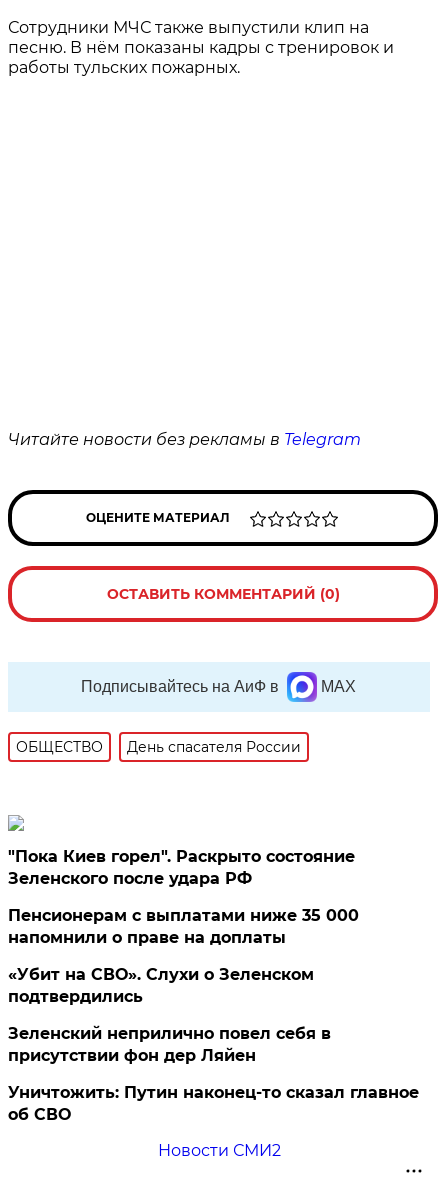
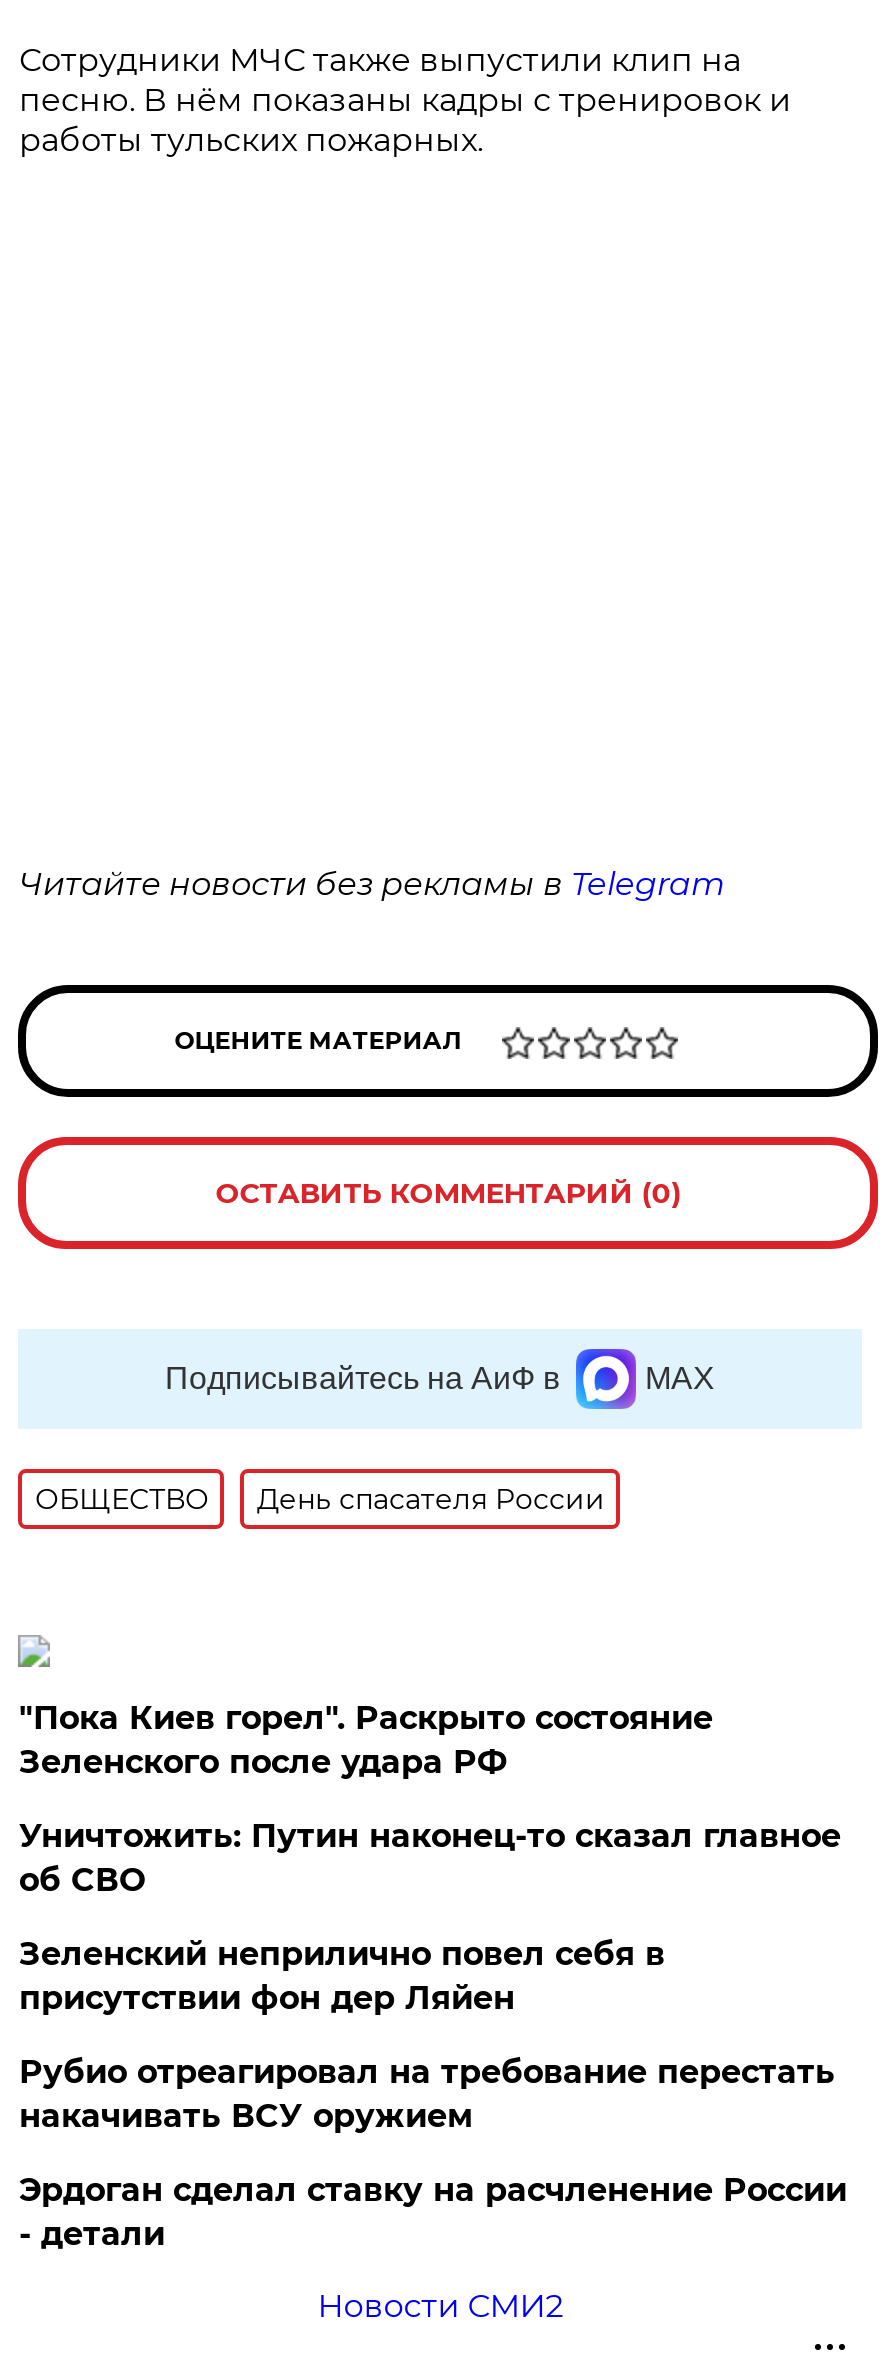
- Пенсионерам с выплатами ниже 35 000
- напомнили о праве на доплаты
- «Убит на СВО». Слухи о Зеленском
- подтвердились

moved up: Зеленский неприлично повел cебя в | присутствии фон дер Ляйен

+ Рубио отреагировал на требование перестать
+ накачивать ВСУ оружием
+ Эрдоган сделал ставку на расчленение России
+ - детали

moved up: Уничтожить: Путин наконец-то сказал главное | об СВО
